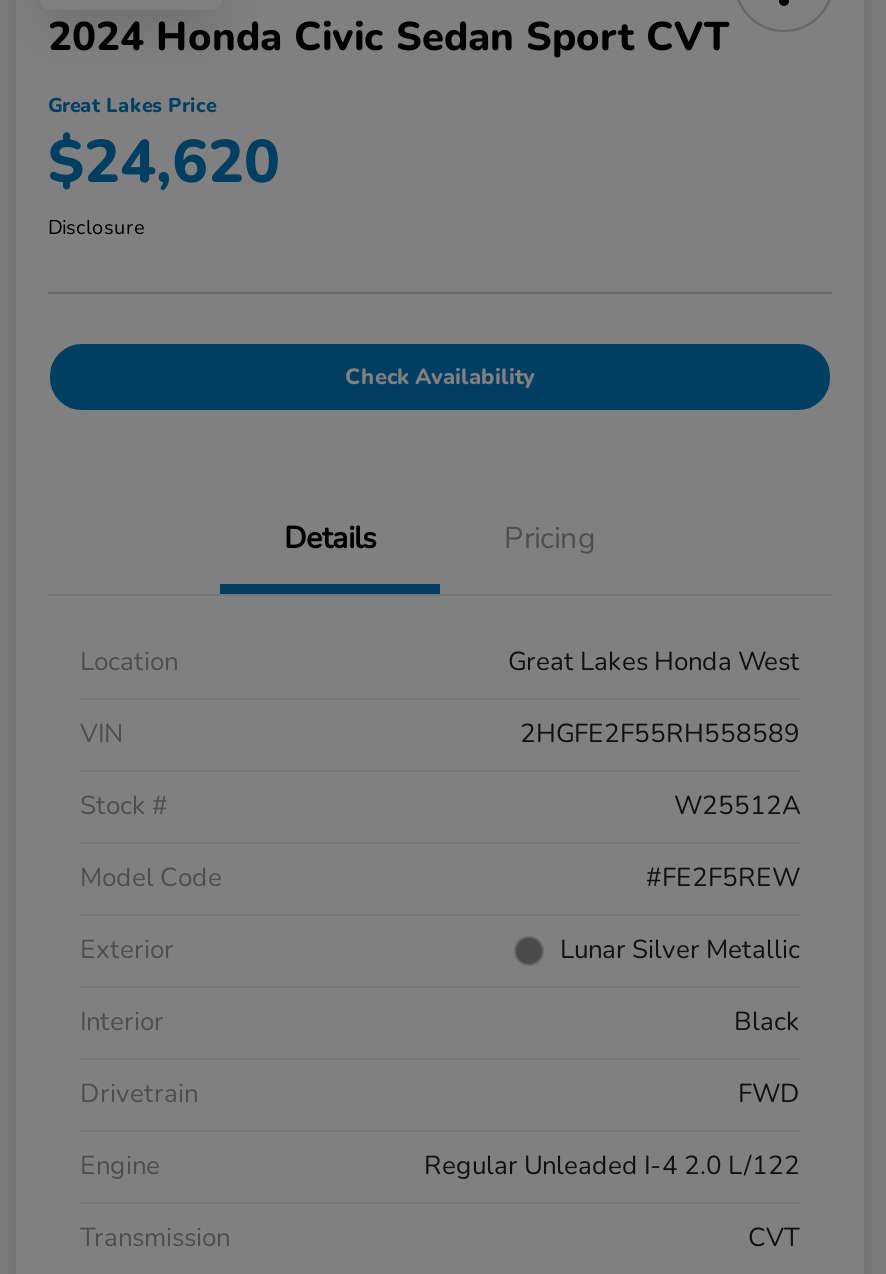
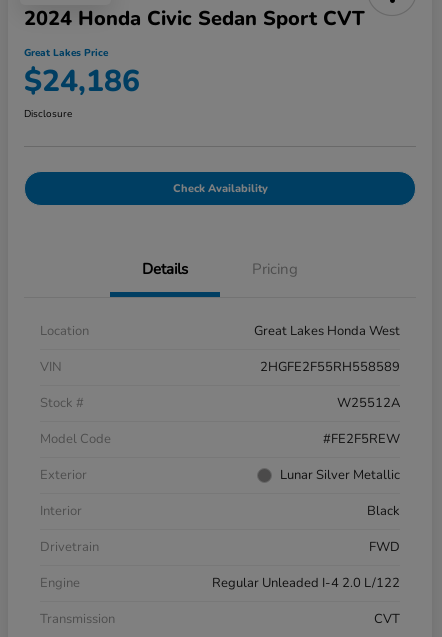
- $24,620
+ $24,186
